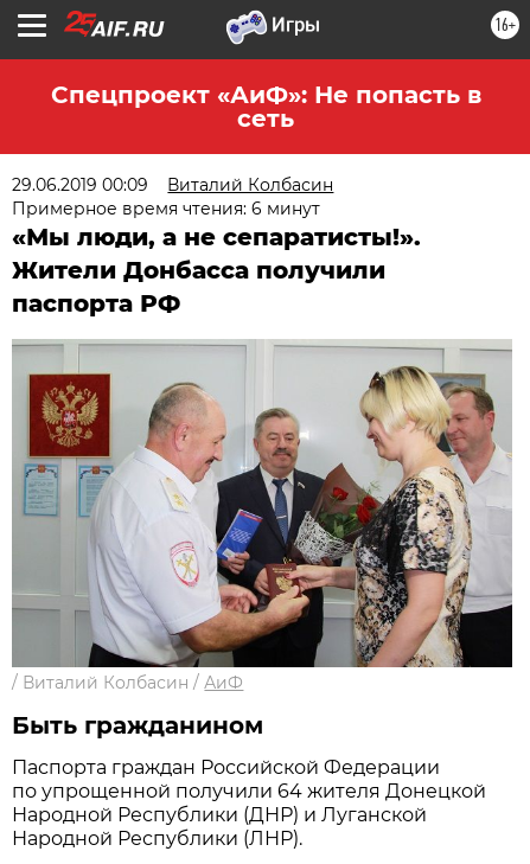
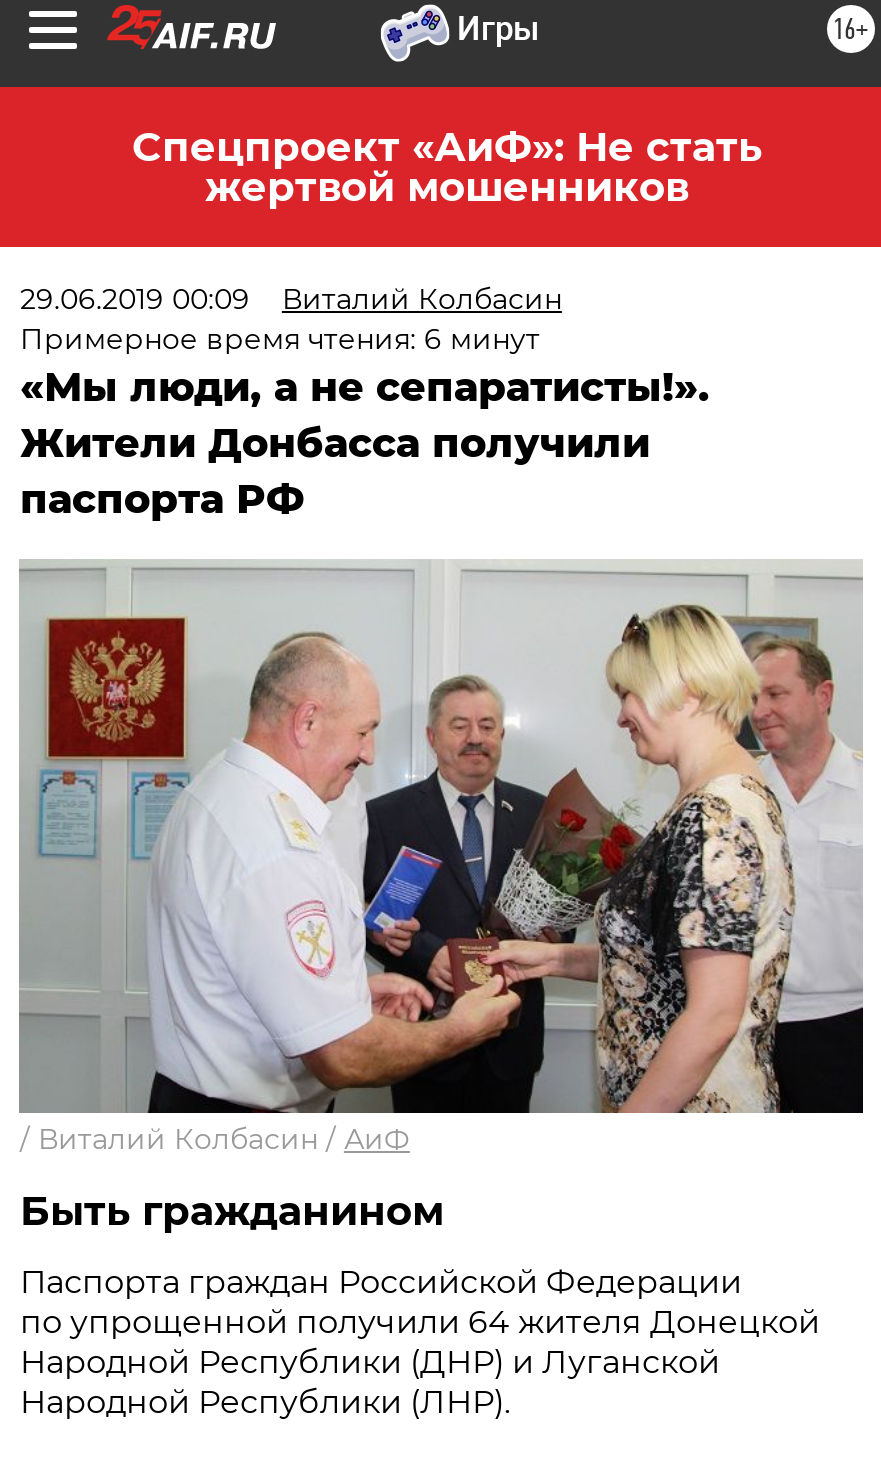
- Спецпроект «АиФ»: Не попасть в
- сеть
+ Спецпроект «АиФ»: Не стать
+ жертвой мошенников
